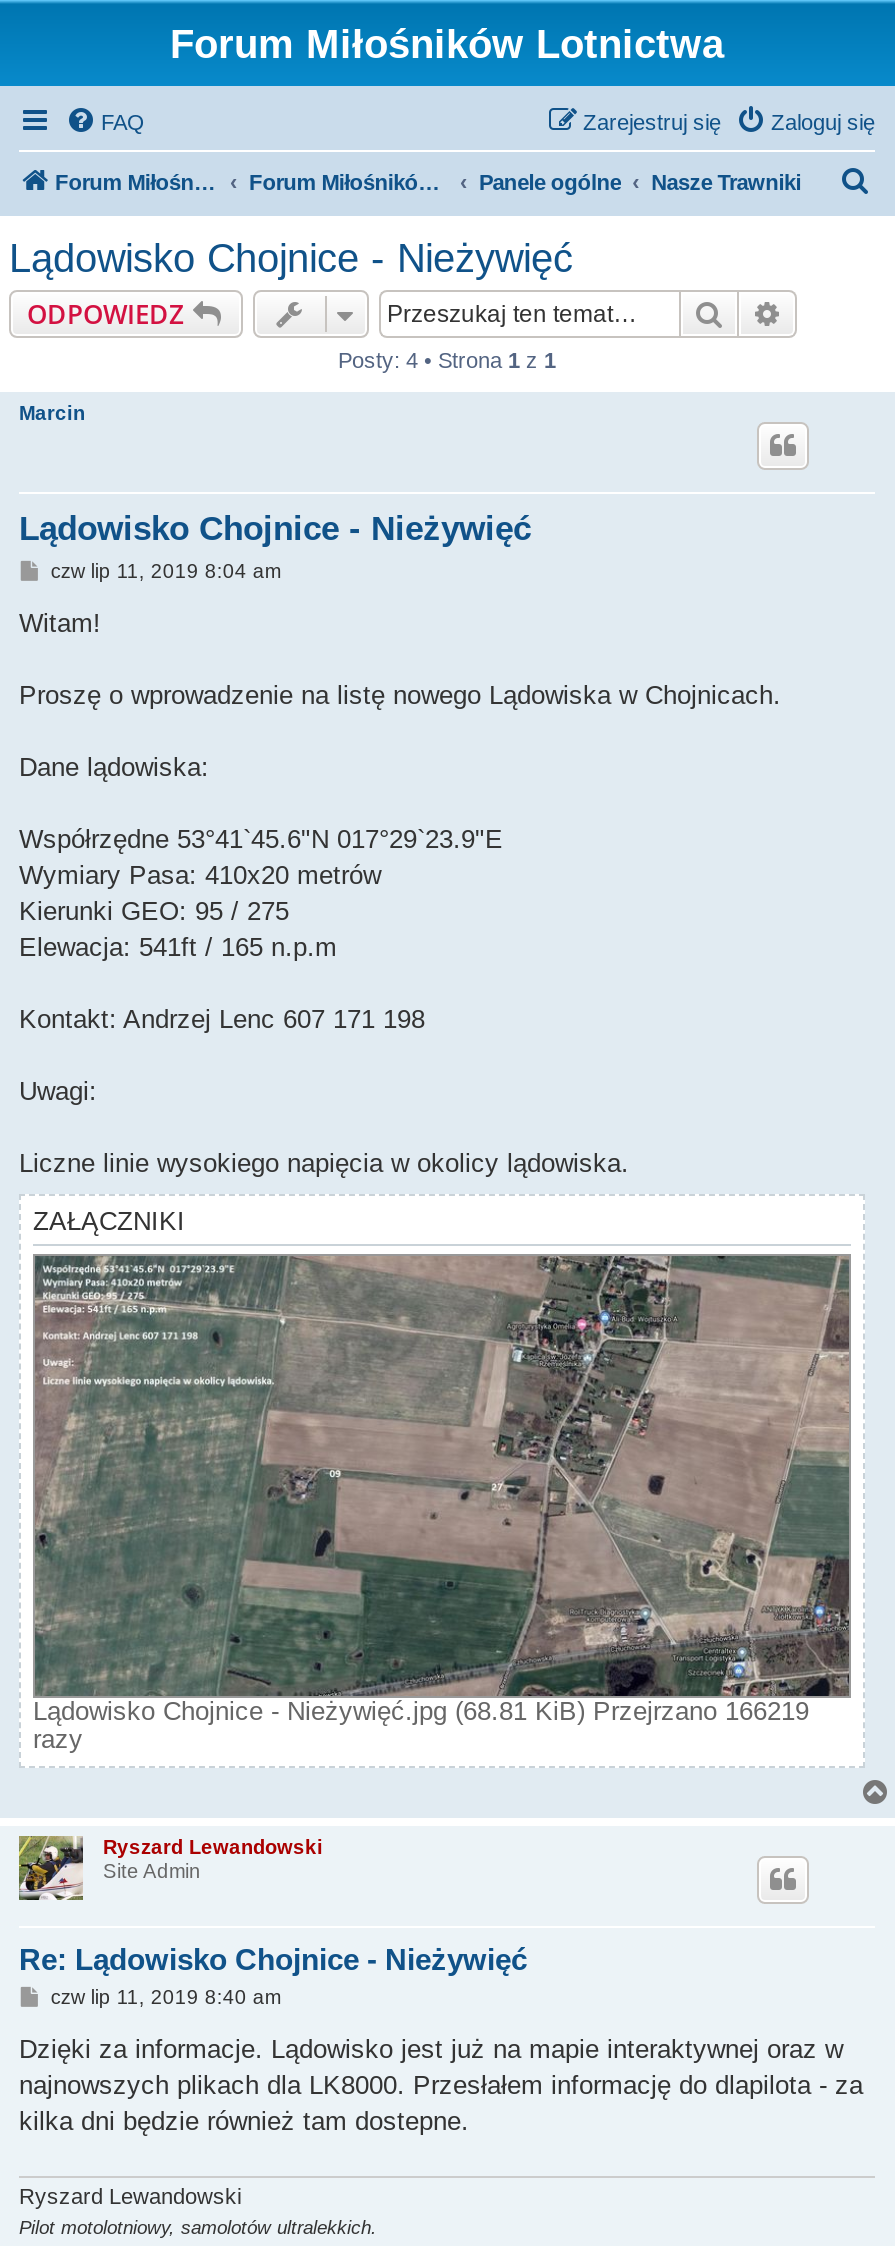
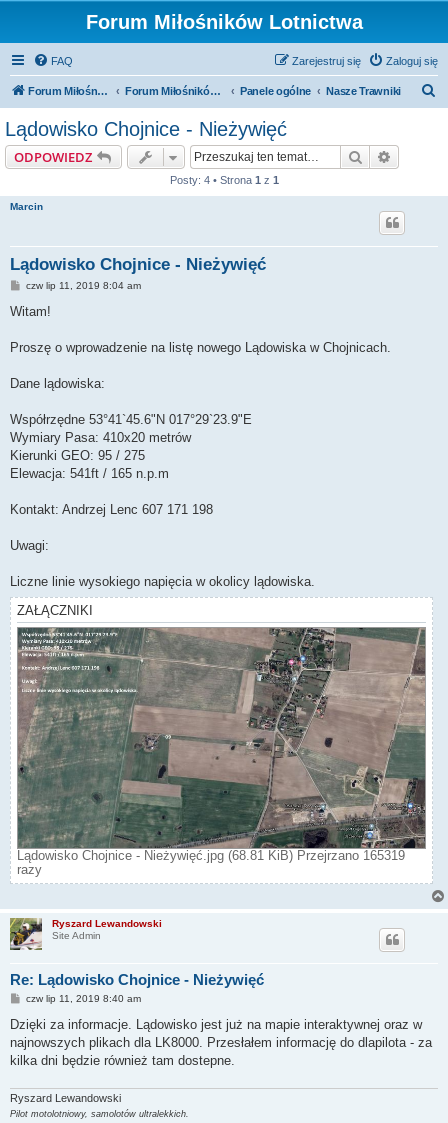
- Lądowisko Chojnice - Nieżywięć.jpg (68.81 KiB) Przejrzano 166219
+ Lądowisko Chojnice - Nieżywięć.jpg (68.81 KiB) Przejrzano 165319
